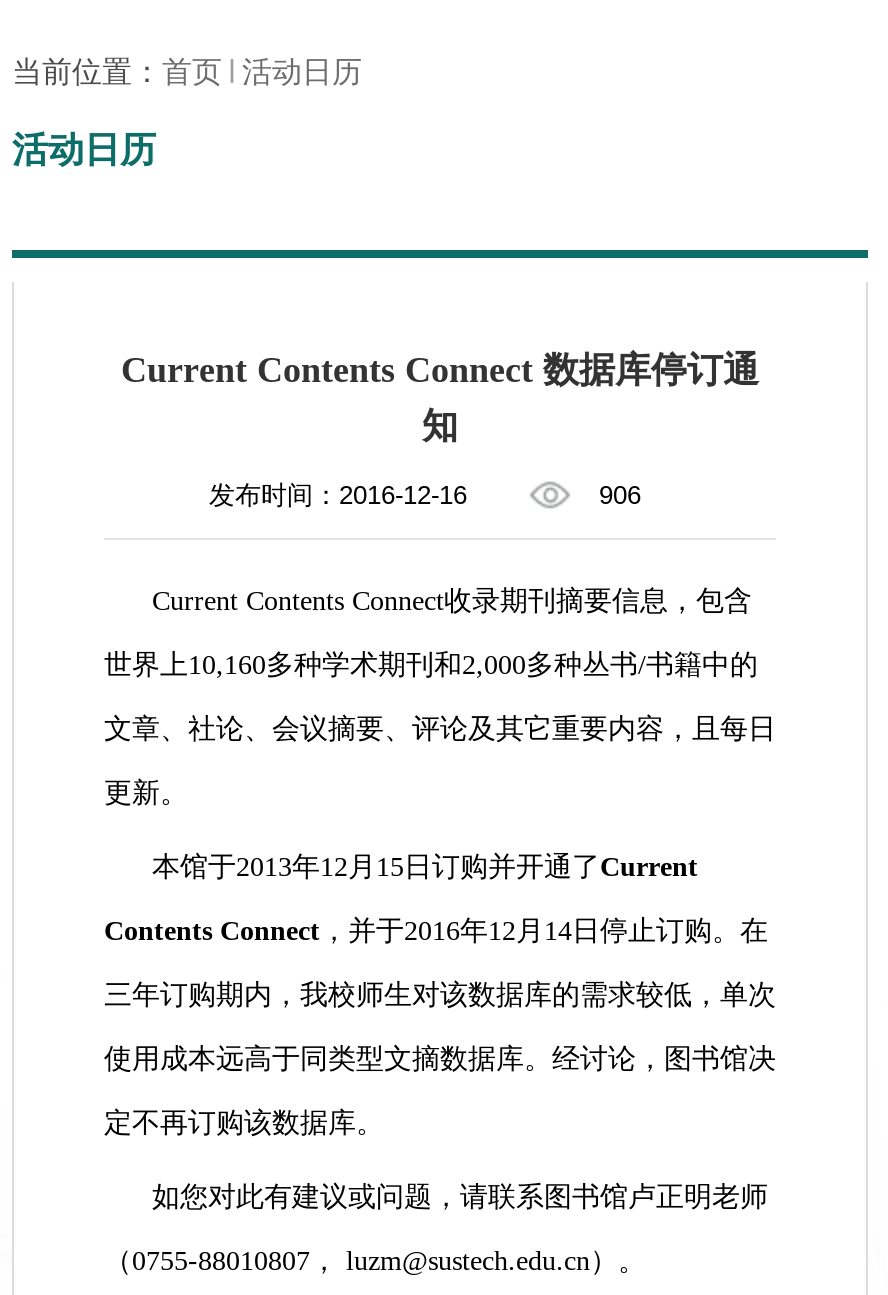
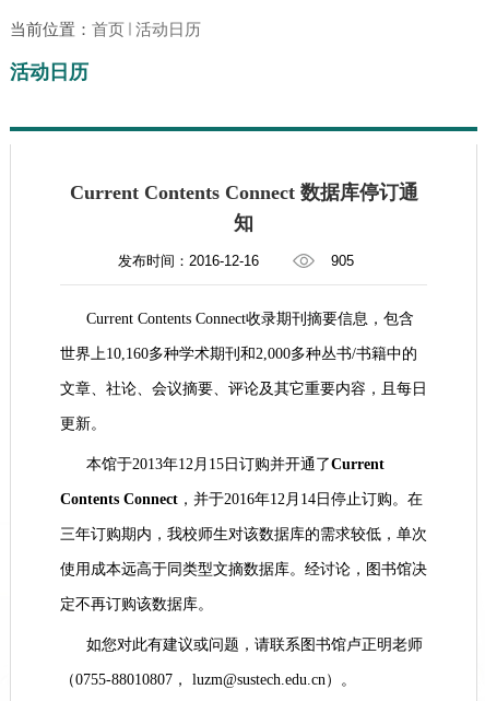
- 906
+ 905
